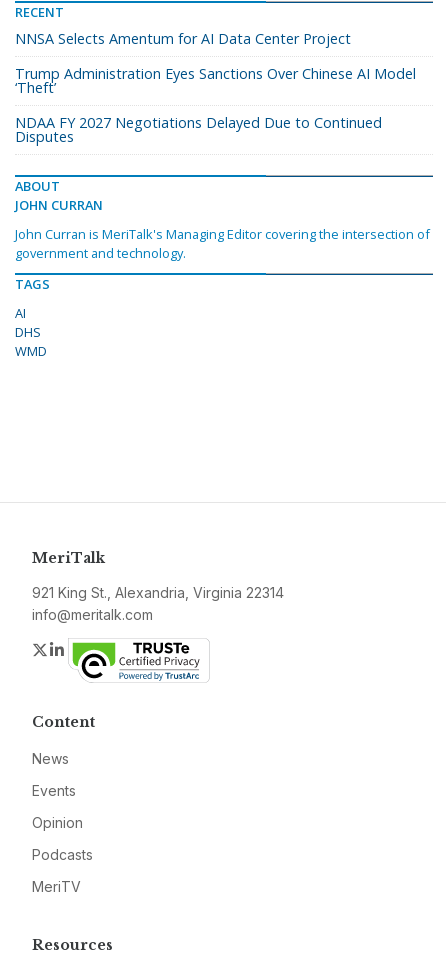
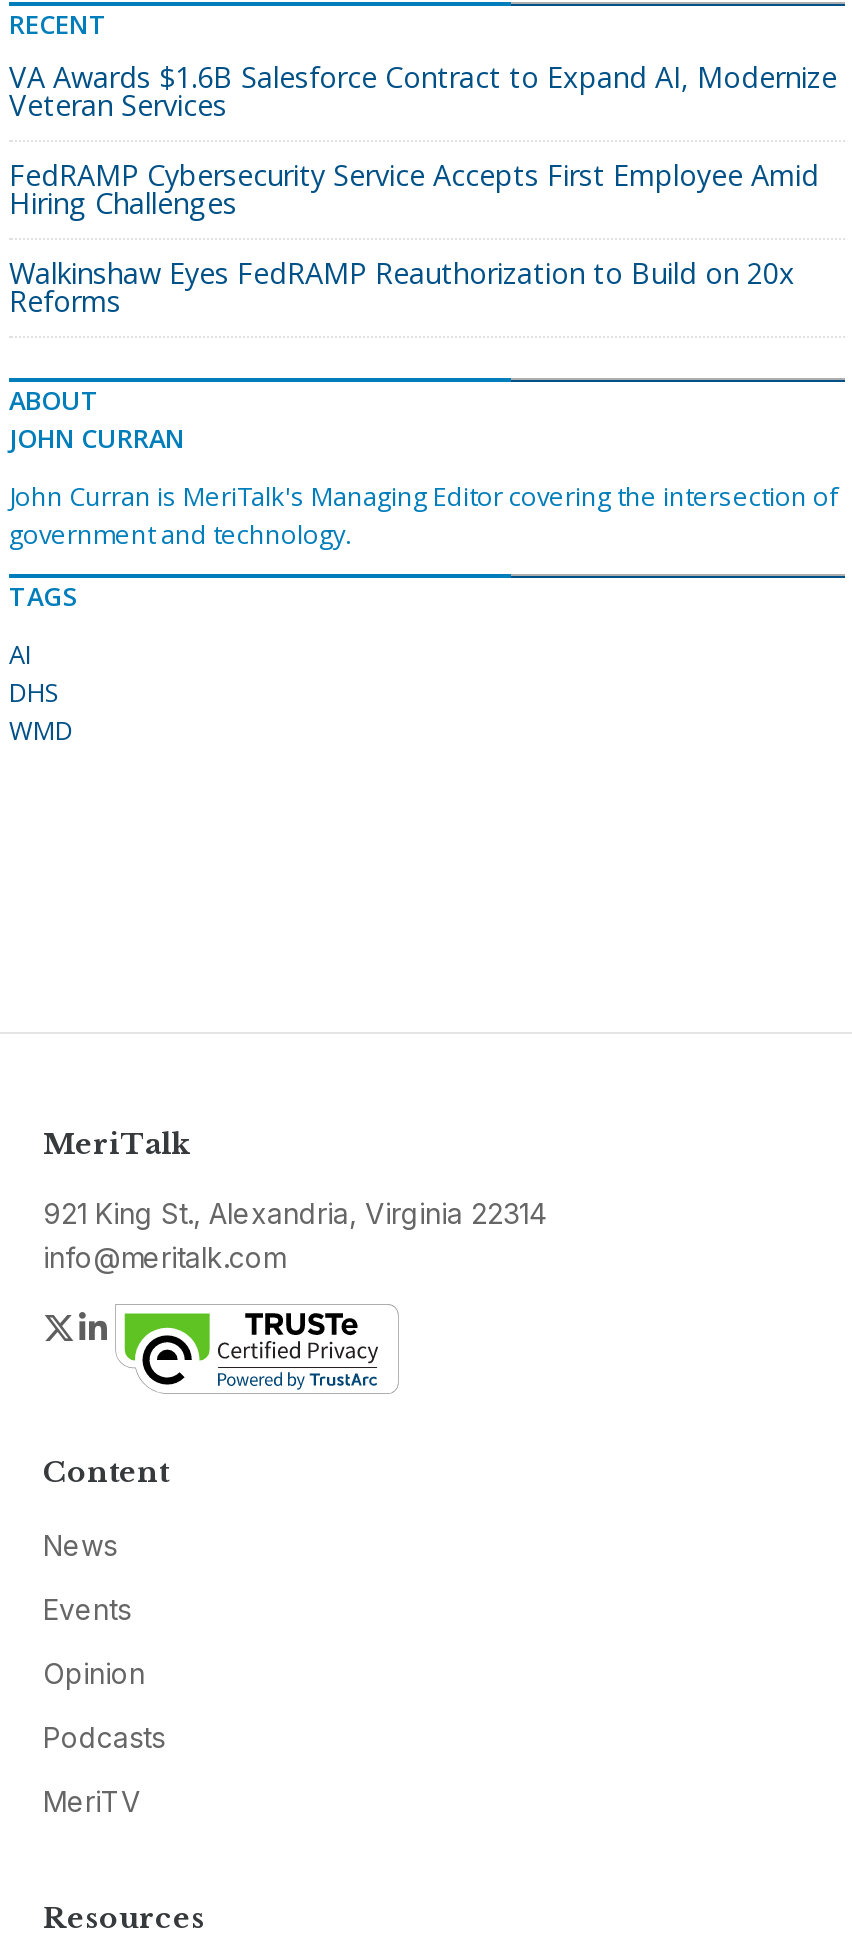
- NNSA Selects Amentum for AI Data Center Project
+ VA Awards $1.6B Salesforce Contract to Expand AI, Modernize
+ Veteran Services

- Trump Administration Eyes Sanctions Over Chinese AI Model
- ‘Theft’
+ FedRAMP Cybersecurity Service Accepts First Employee Amid
+ Hiring Challenges

- NDAA FY 2027 Negotiations Delayed Due to Continued
- Disputes
+ Walkinshaw Eyes FedRAMP Reauthorization to Build on 20x
+ Reforms
